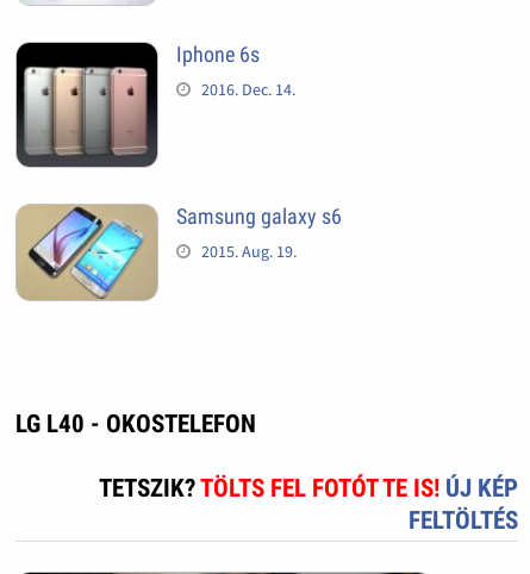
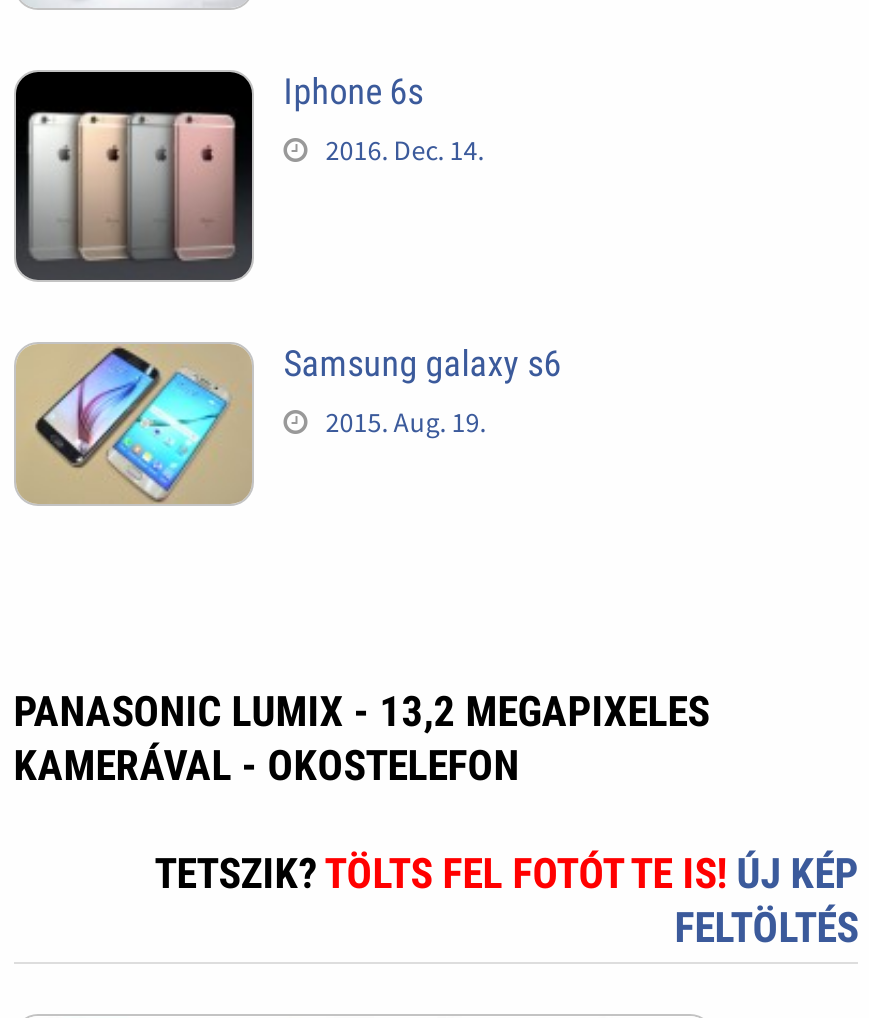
- LG L40 - OKOSTELEFON
+ PANASONIC LUMIX - 13,2 MEGAPIXELES
+ KAMERÁVAL - OKOSTELEFON
